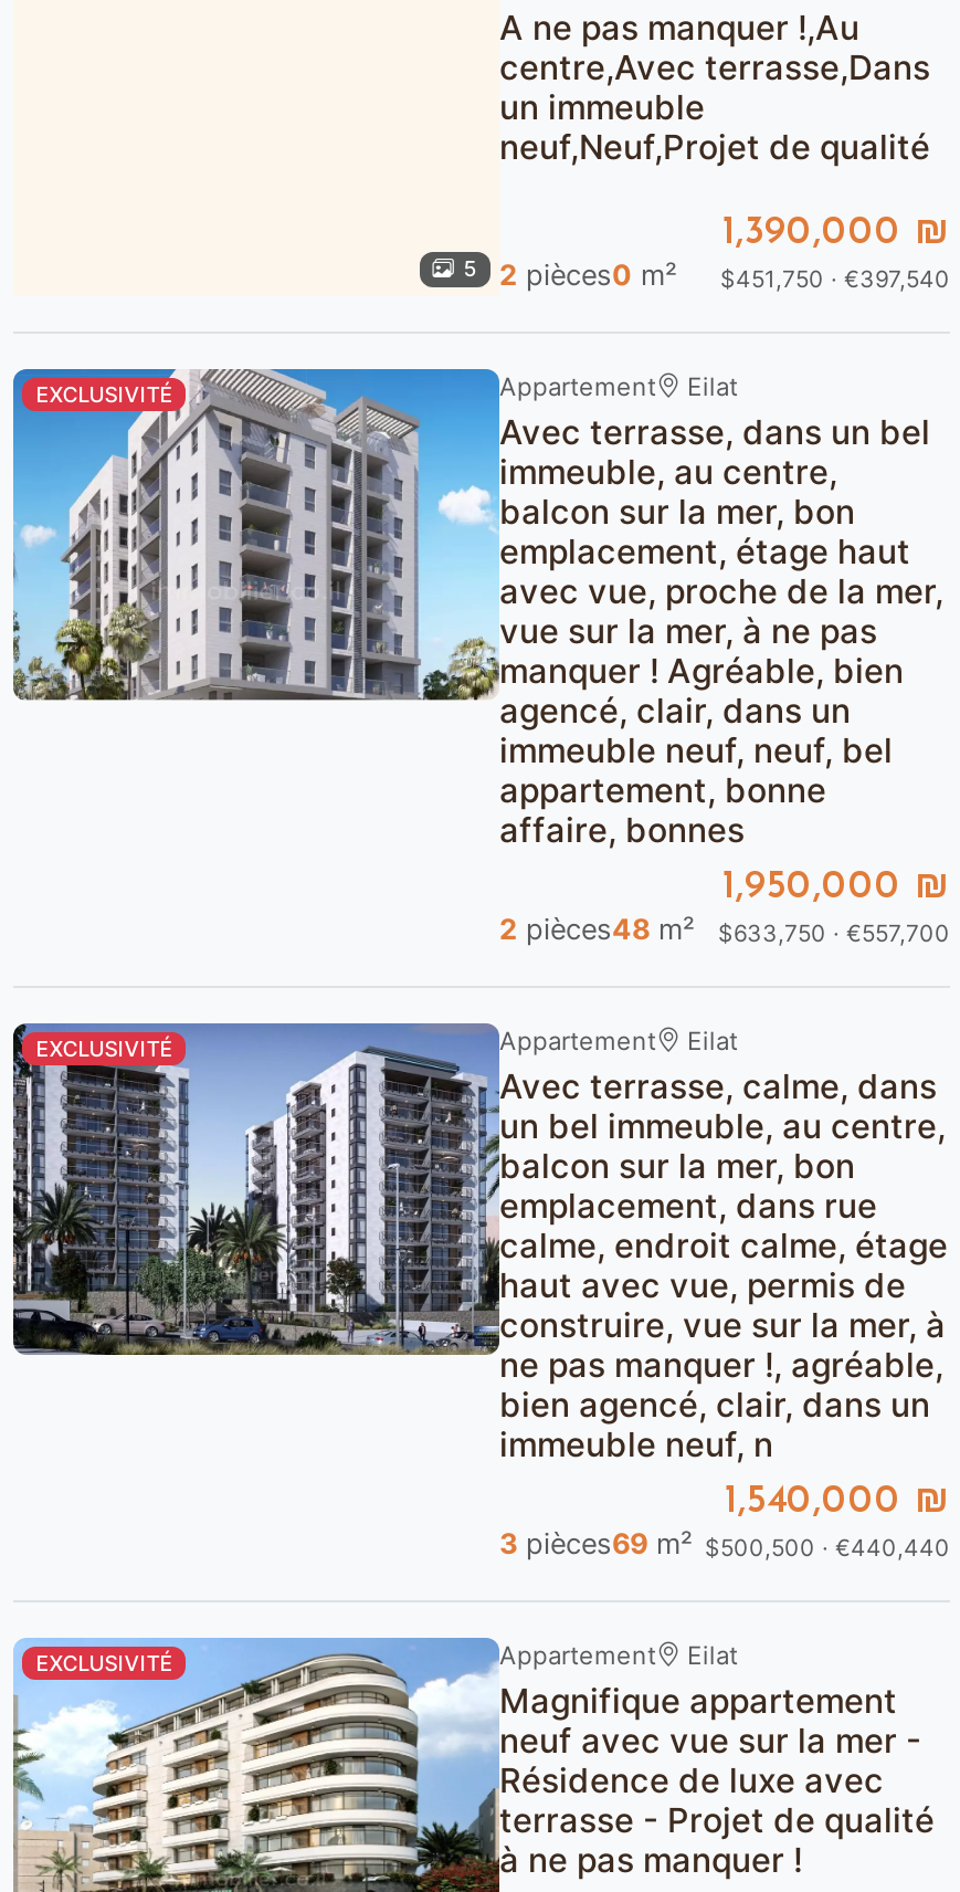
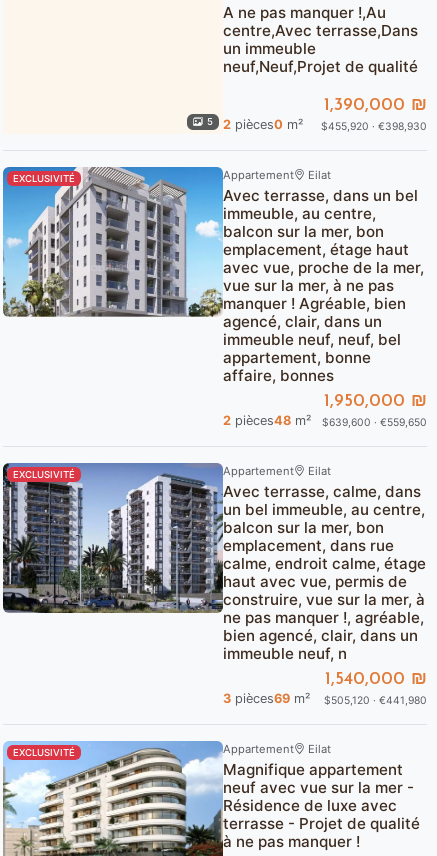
- $451,750 · €397,540
+ $455,920 · €398,930

- $633,750 · €557,700
+ $639,600 · €559,650

- $500,500 · €440,440
+ $505,120 · €441,980
